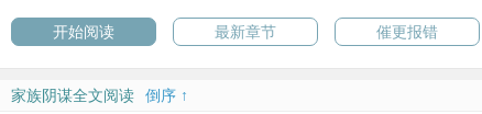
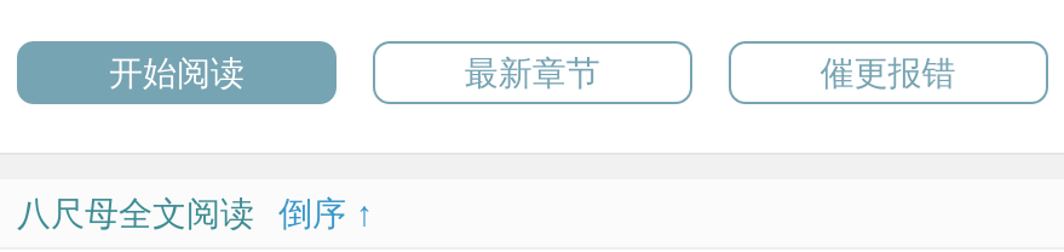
- 家族阴谋全文阅读
+ 八尺母全文阅读
